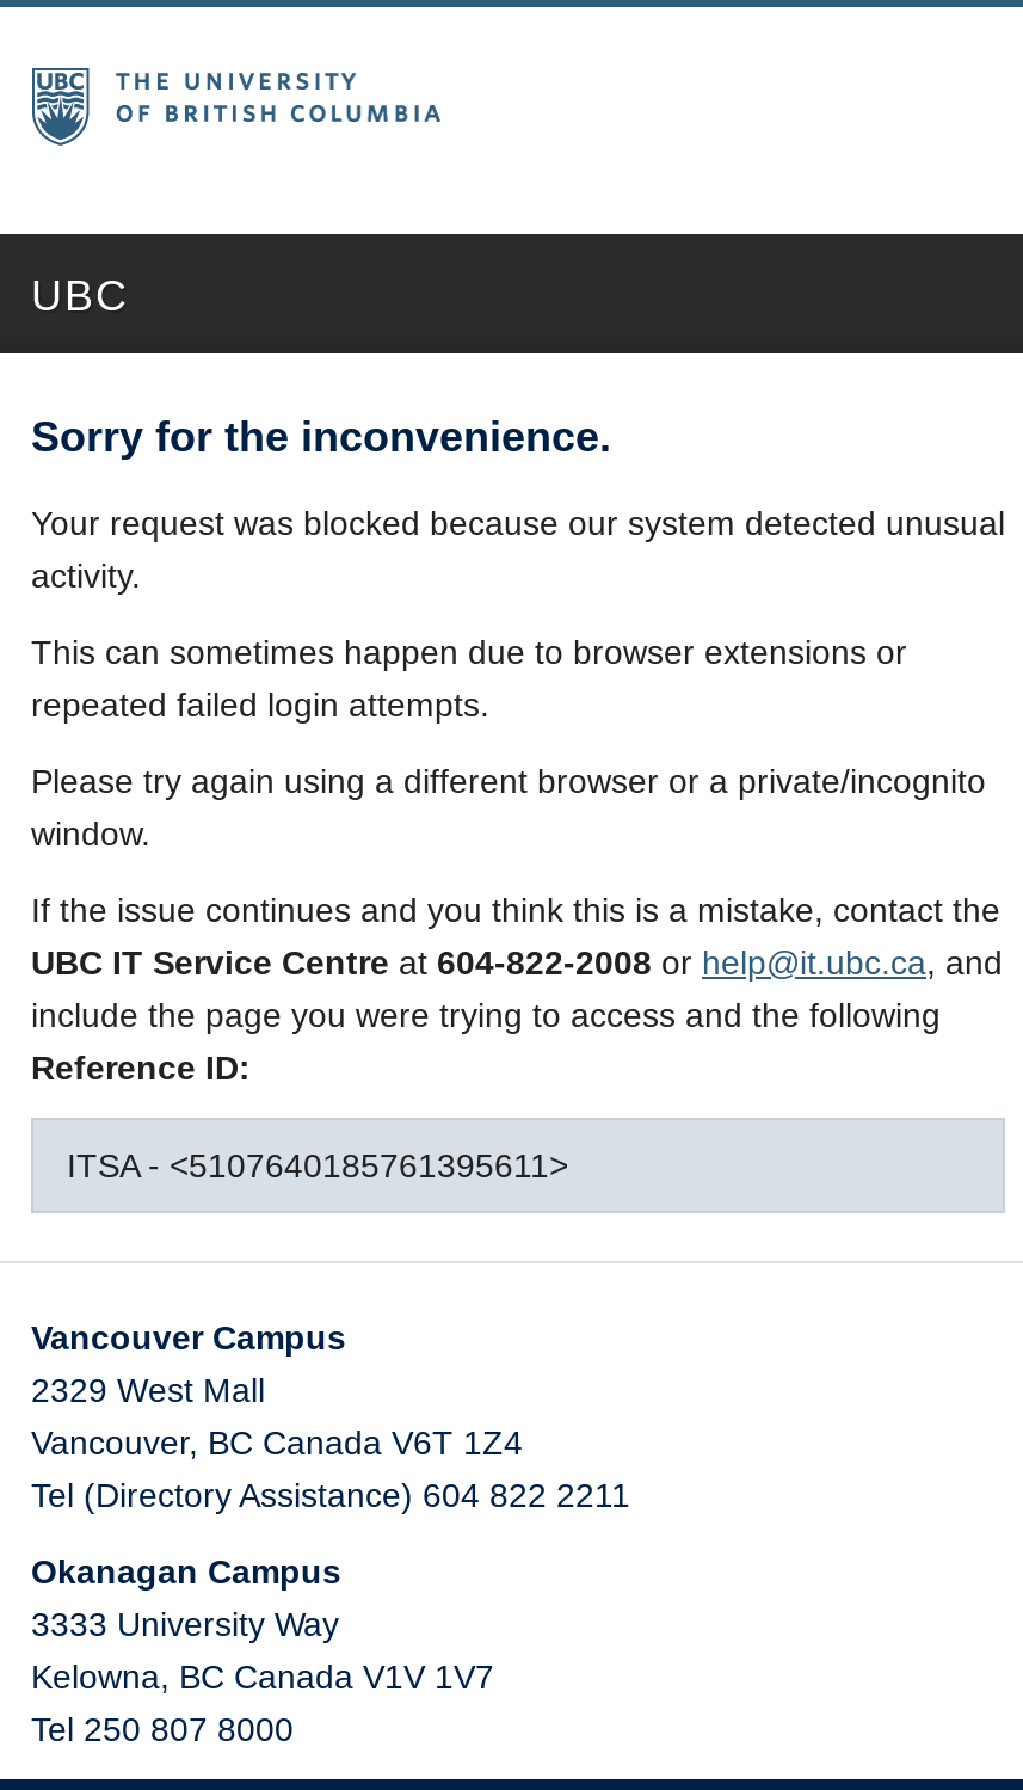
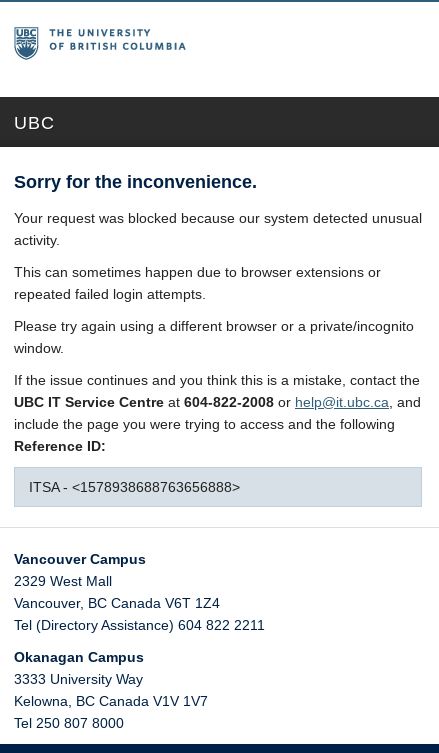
- ITSA - <5107640185761395611>
+ ITSA - <1578938688763656888>
